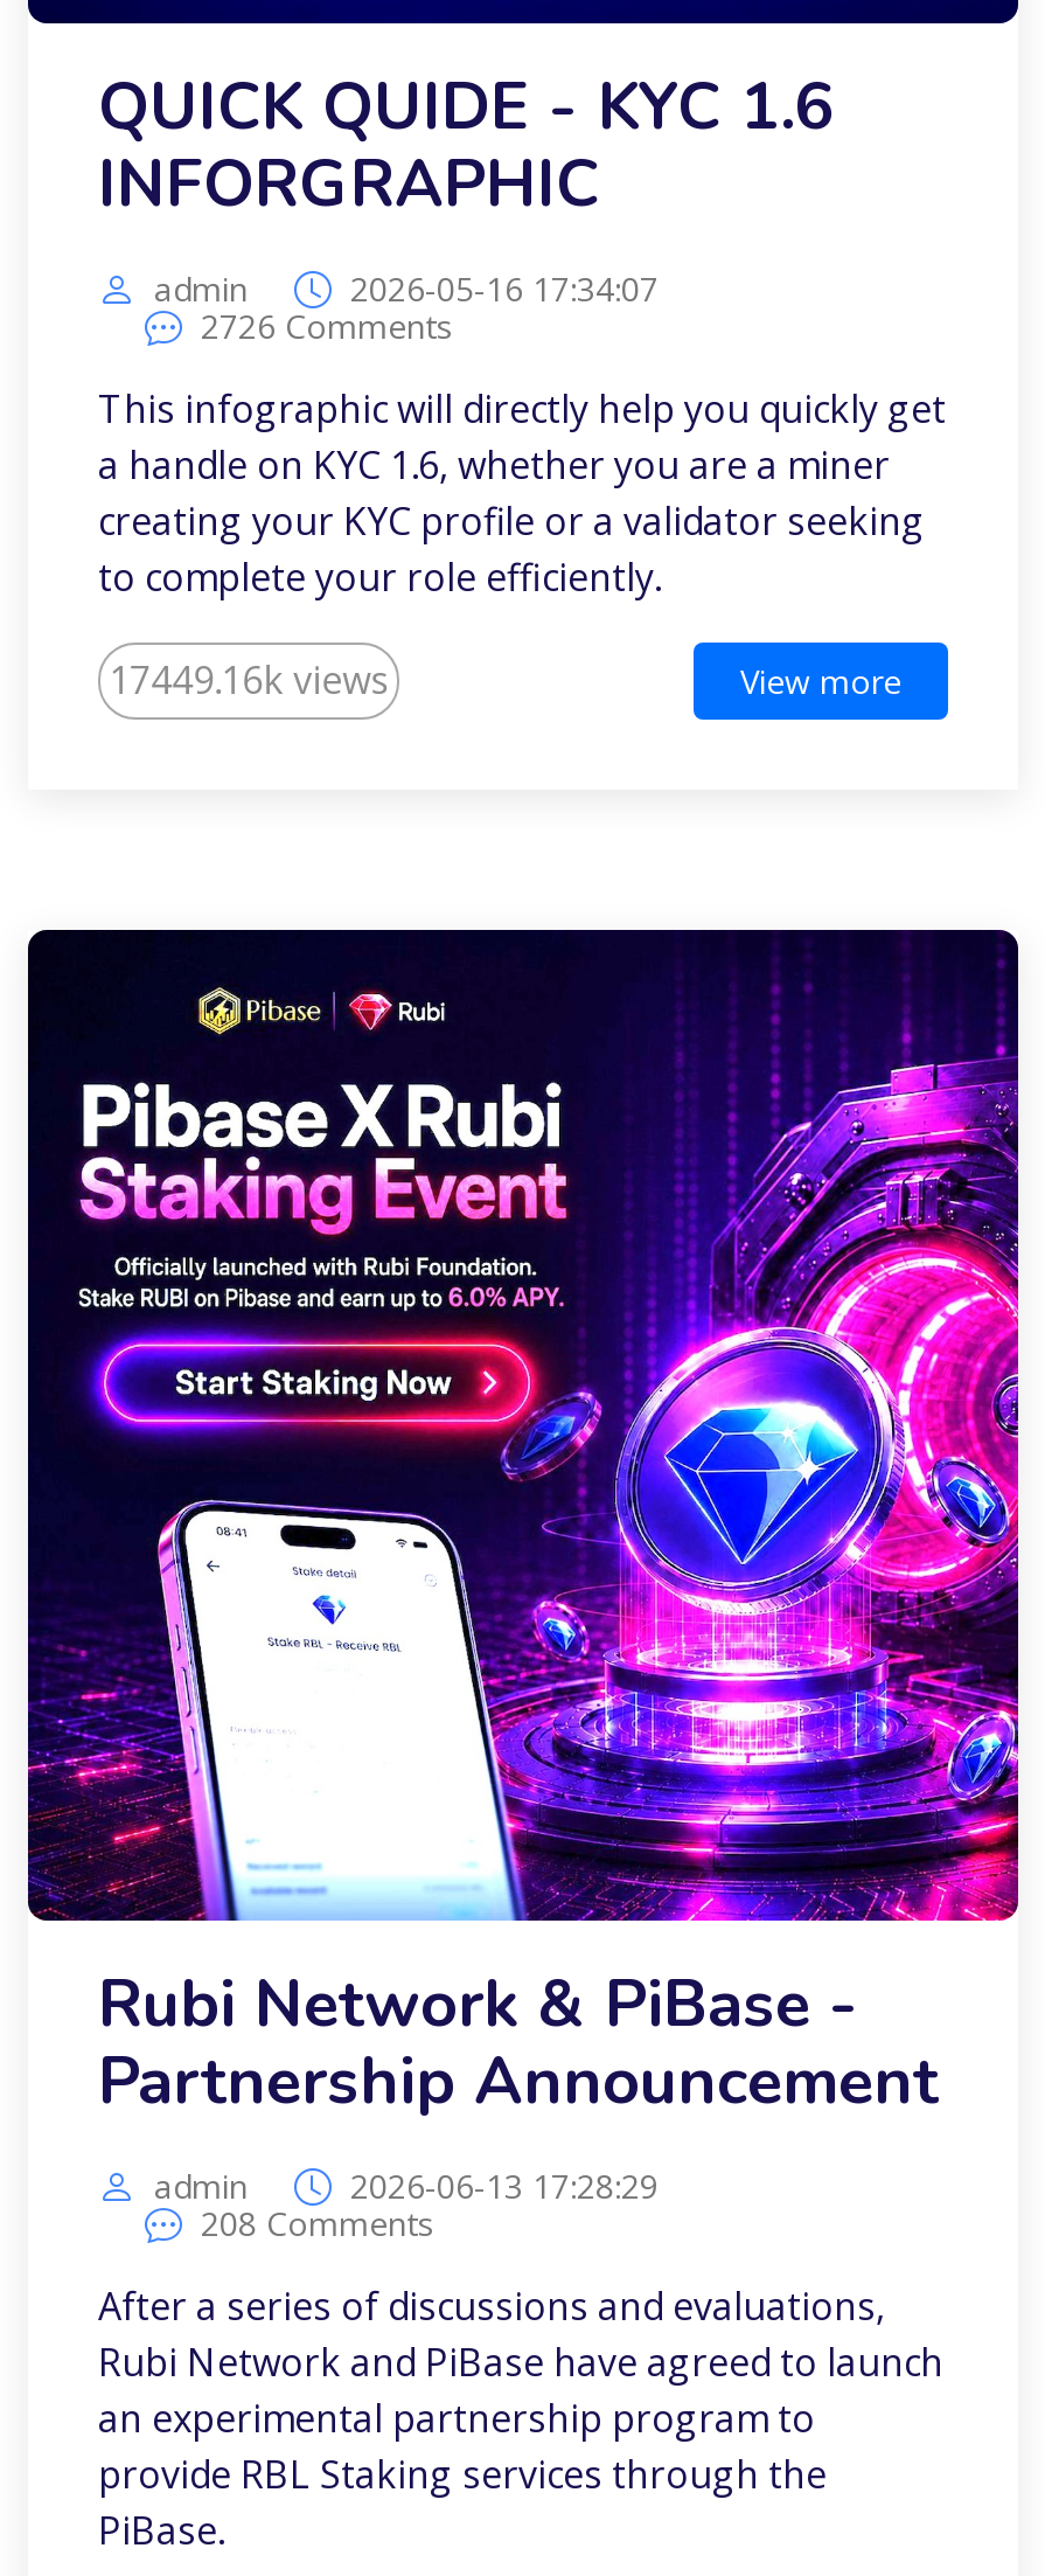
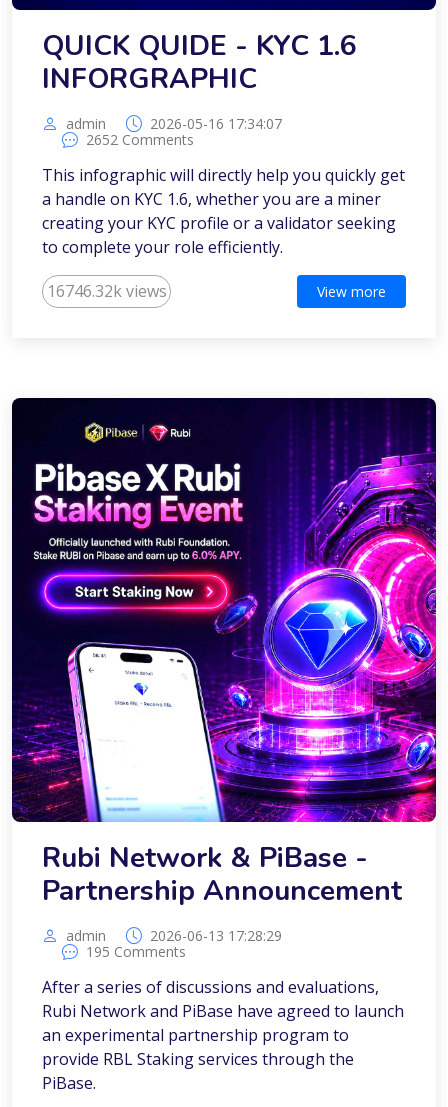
- 2726 Comments
+ 2652 Comments

- 17449.16k views
+ 16746.32k views

- 208 Comments
+ 195 Comments
